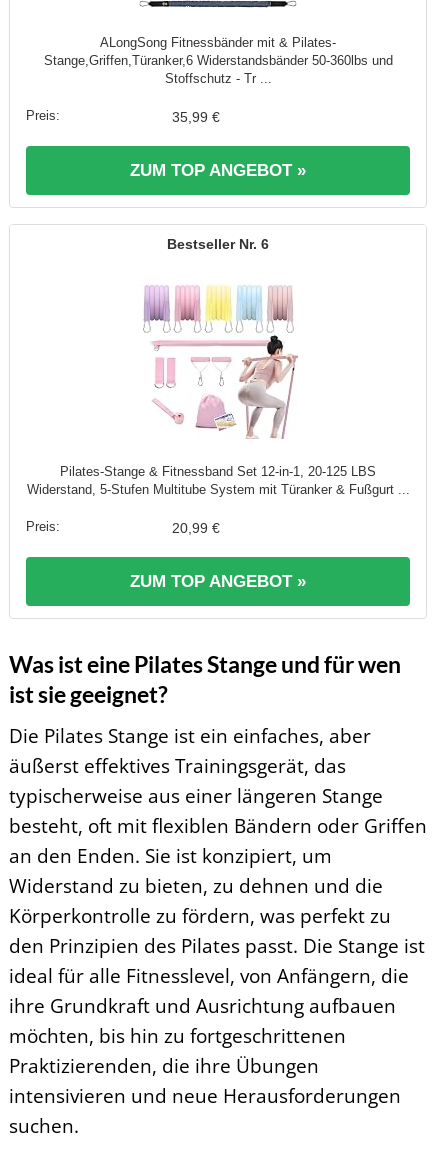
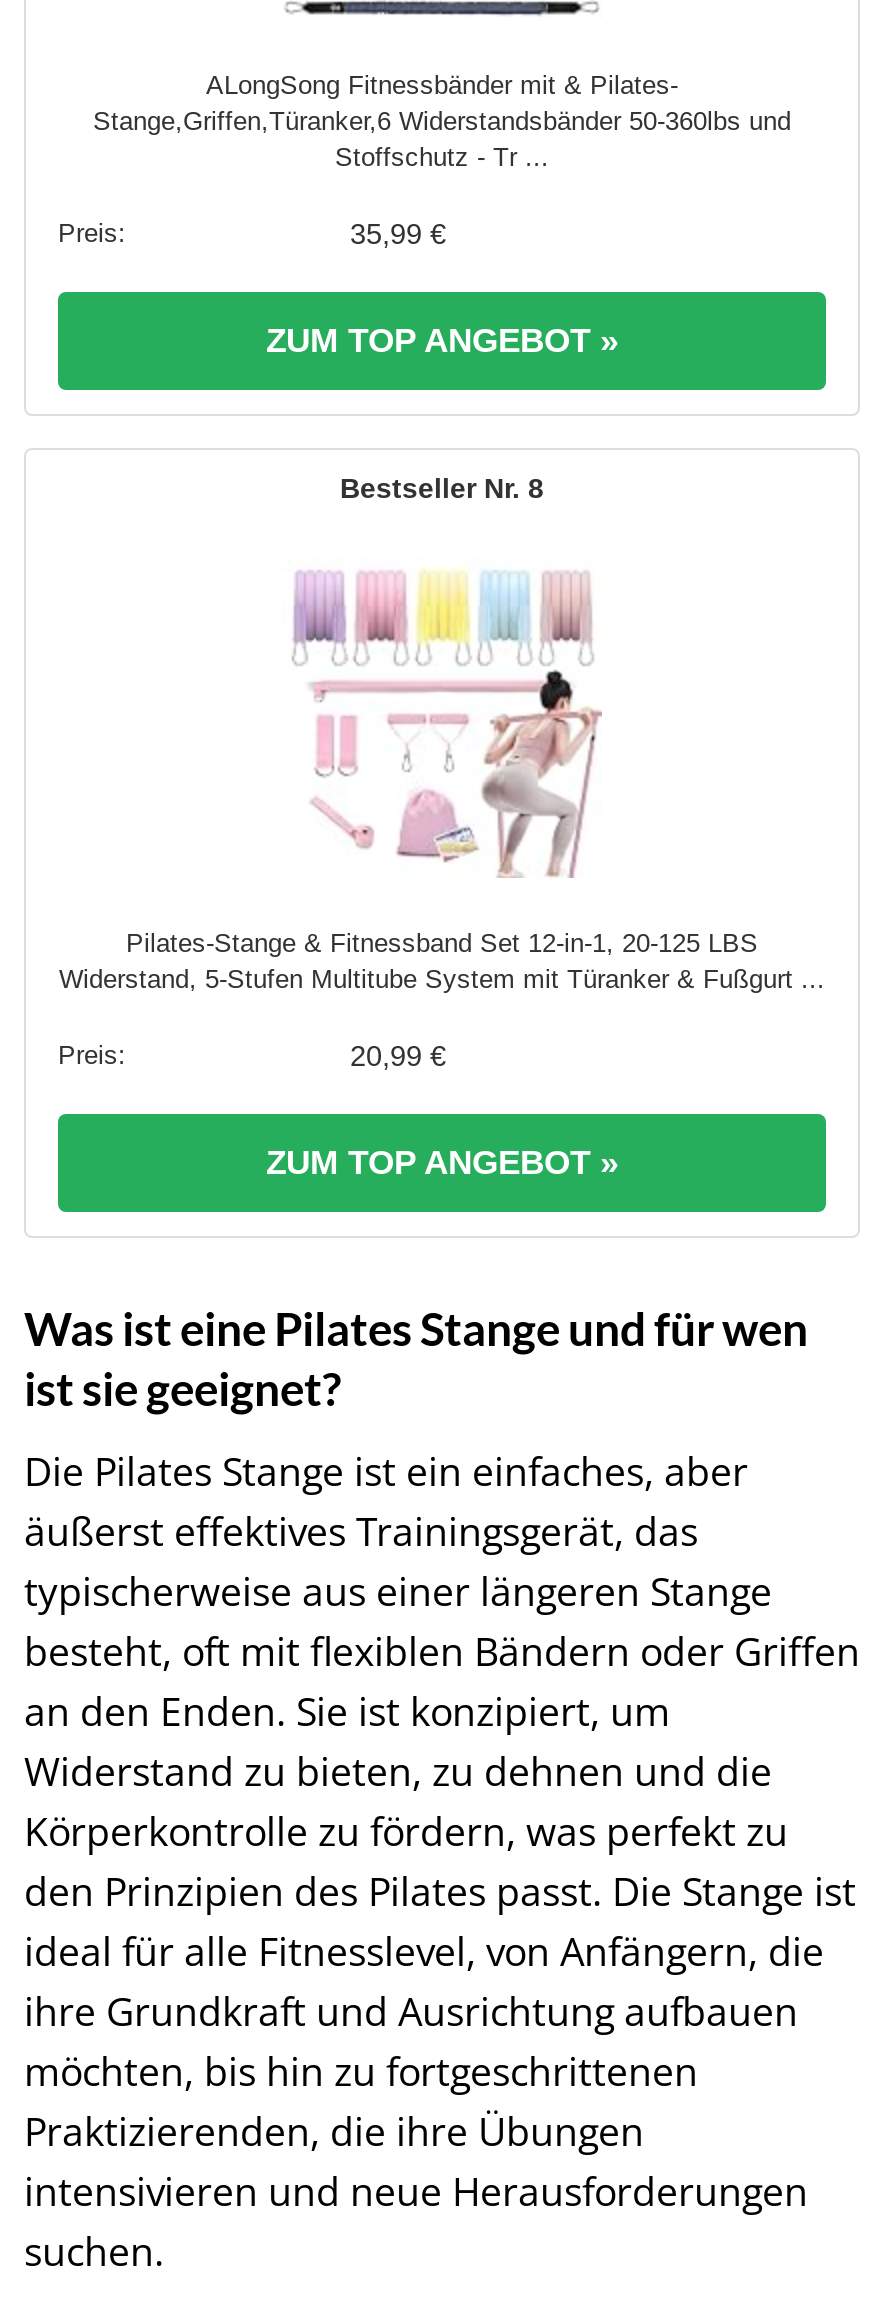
- 6
+ 8
